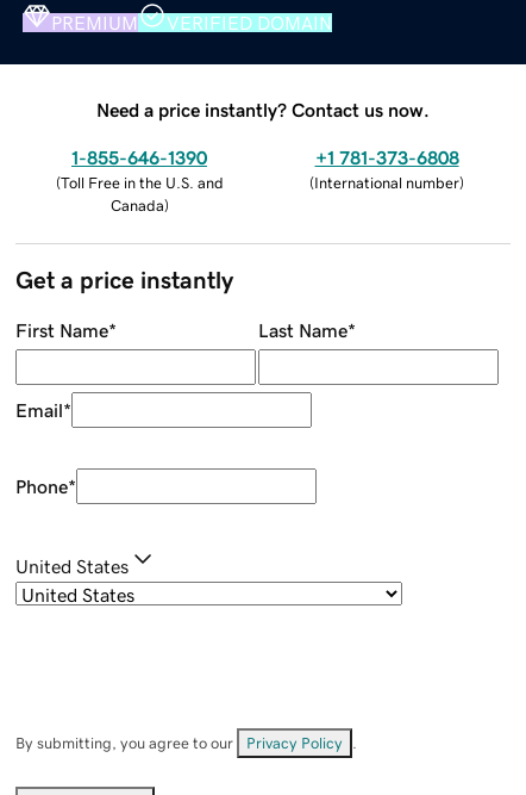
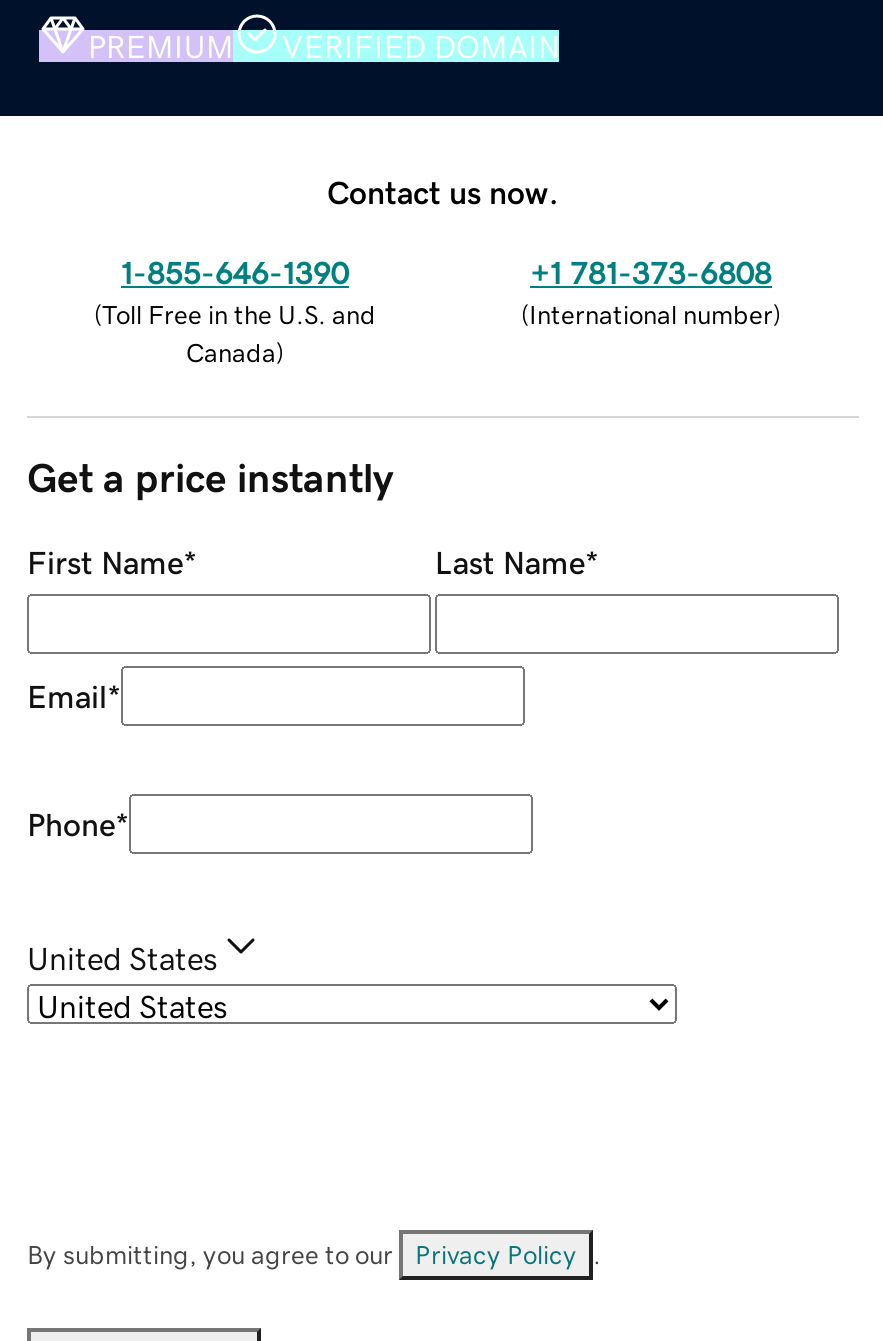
- Need a price instantly? Contact us now.
+ Contact us now.
